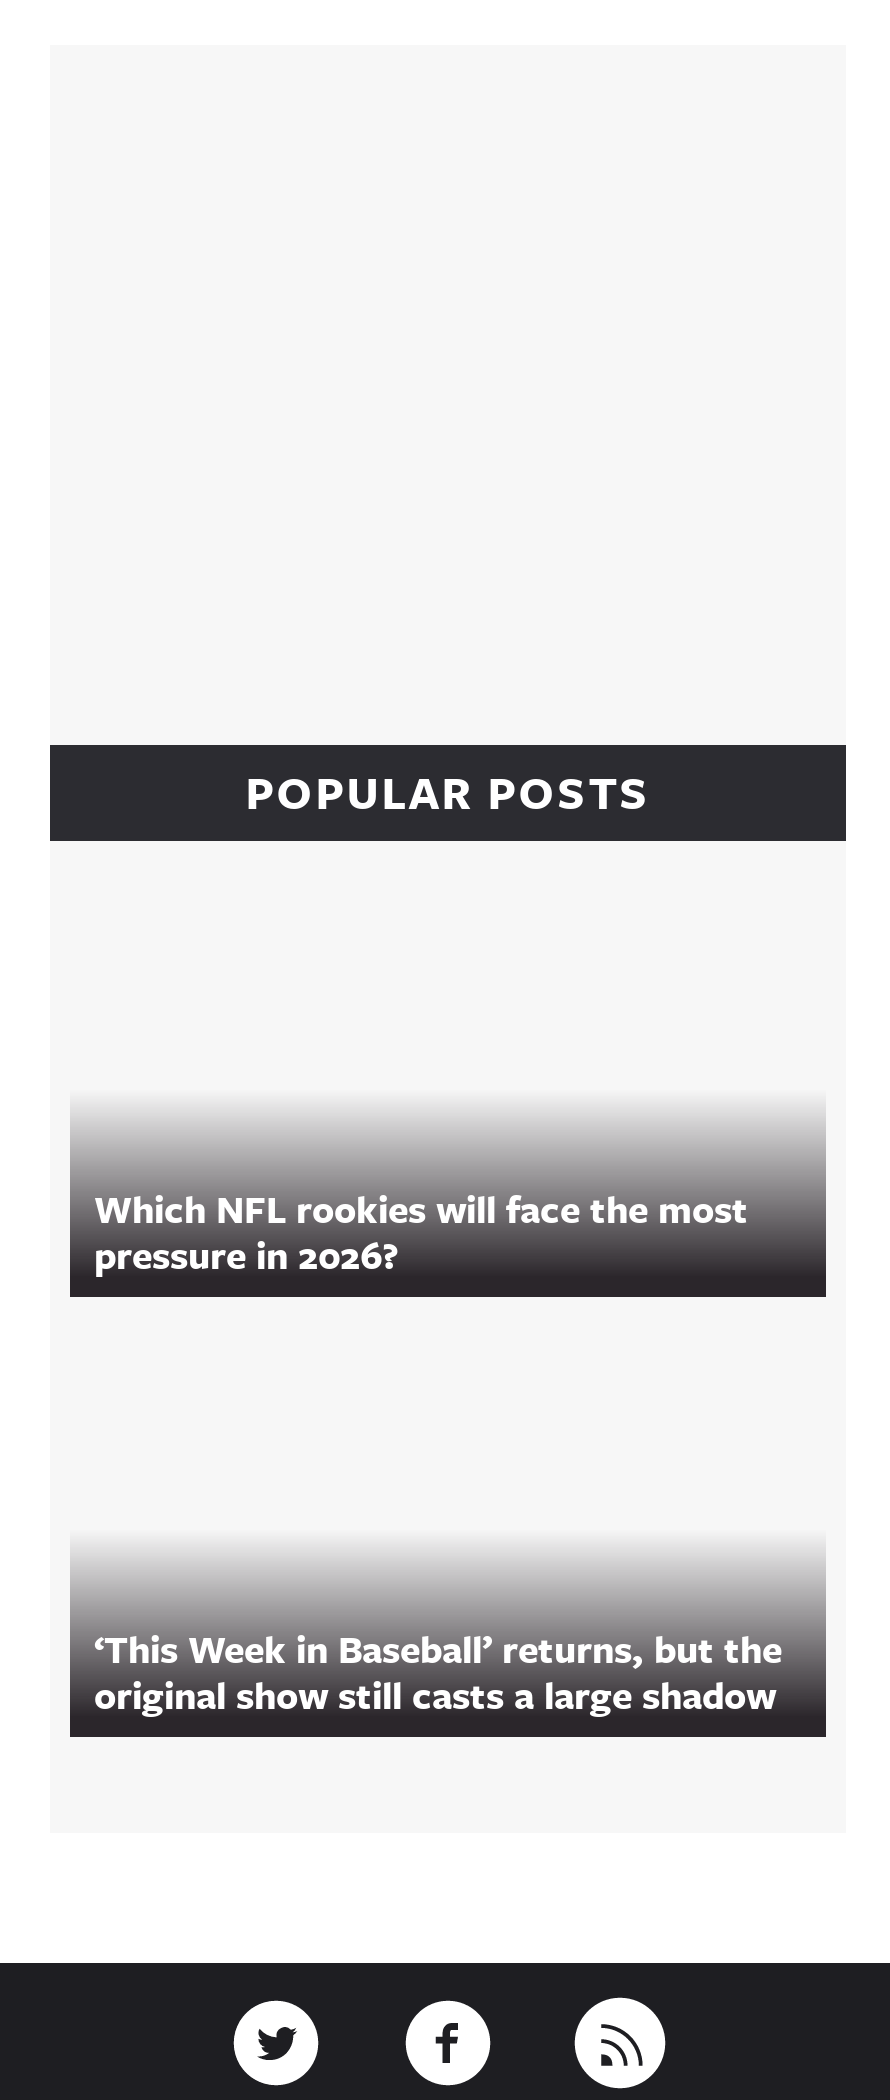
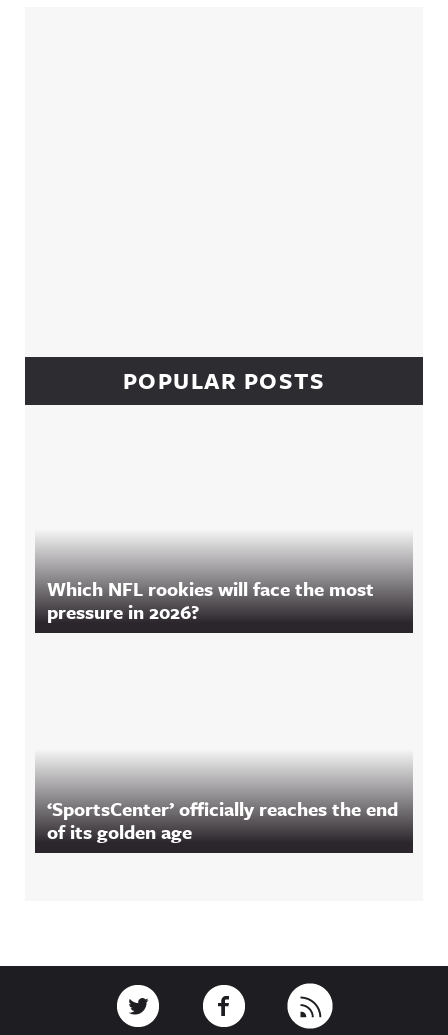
- ‘This Week in Baseball’ returns, but the
- original show still casts a large shadow
+ ‘SportsCenter’ officially reaches the end
+ of its golden age
